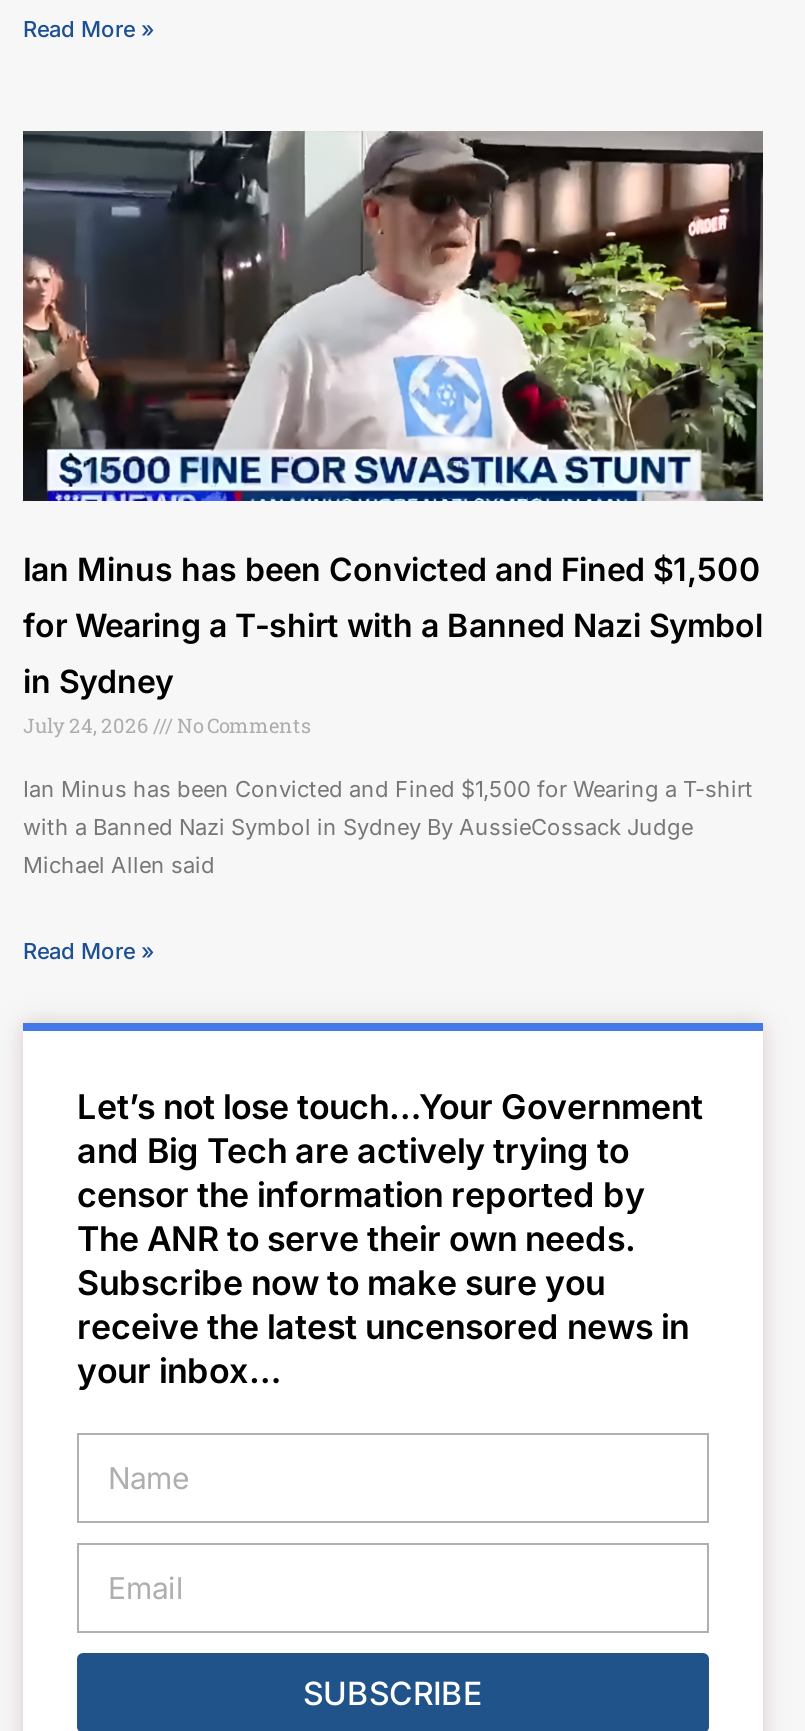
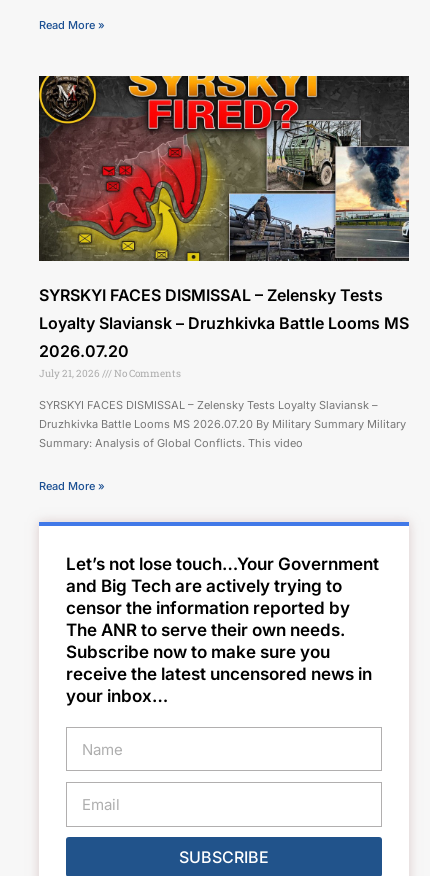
- [image]
- Ian Minus has been Convicted and Fined $1,500
- for Wearing a T-shirt with a Banned Nazi Symbol
- in Sydney
- July 24, 2026
+ [image]
+ SYRSKYI FACES DISMISSAL – Zelensky Tests
+ Loyalty Slaviansk – Druzhkivka Battle Looms MS
+ 2026.07.20
+ July 21, 2026

- Ian Minus has been Convicted and Fined $1,500 for Wearing a T-shirt
- with a Banned Nazi Symbol in Sydney By AussieCossack Judge
- Michael Allen said
+ SYRSKYI FACES DISMISSAL – Zelensky Tests Loyalty Slaviansk –
+ Druzhkivka Battle Looms MS 2026.07.20 By Military Summary Military
+ Summary: Analysis of Global Conflicts. This video
